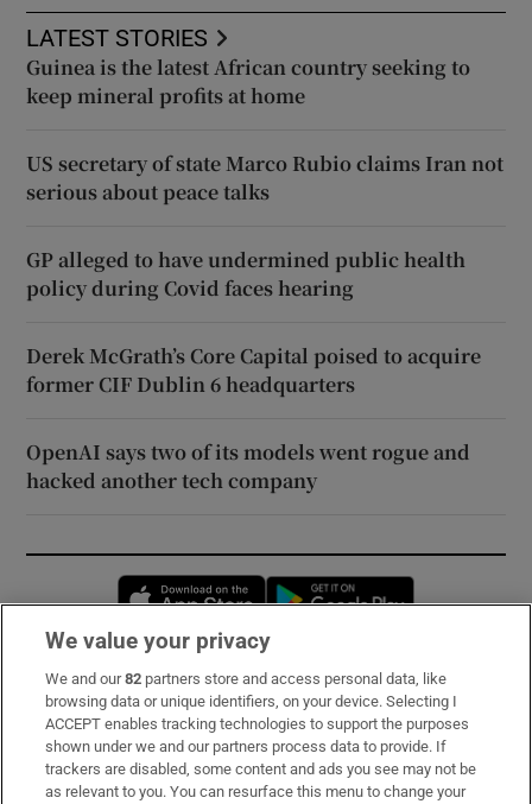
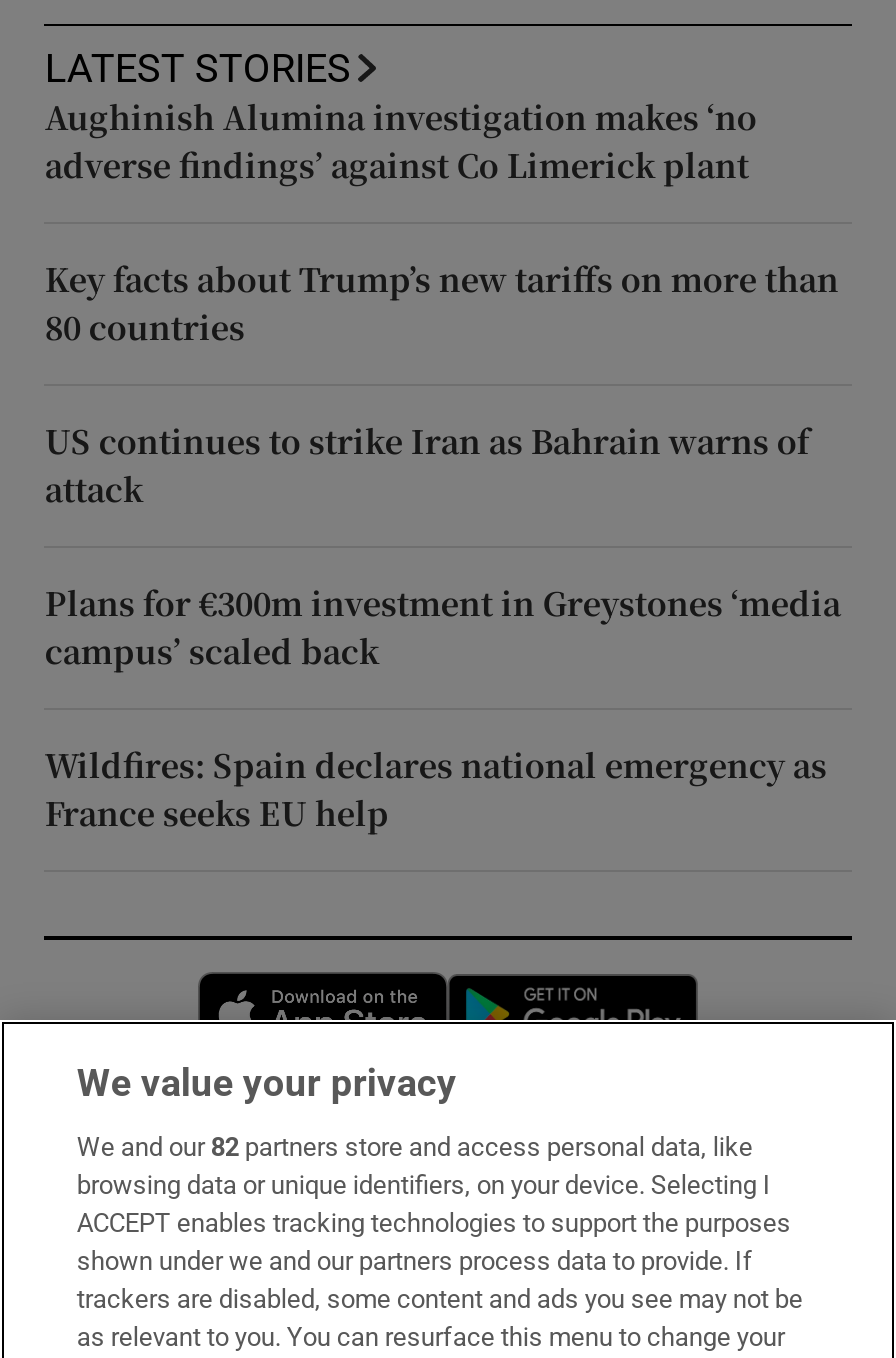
- Guinea is the latest African country seeking to
- keep mineral profits at home
+ Aughinish Alumina investigation makes ‘no
+ adverse findings’ against Co Limerick plant

- US secretary of state Marco Rubio claims Iran not
- serious about peace talks
+ Key facts about Trump’s new tariffs on more than
+ 80 countries

- GP alleged to have undermined public health
- policy during Covid faces hearing
+ US continues to strike Iran as Bahrain warns of
+ attack

- Derek McGrath’s Core Capital poised to acquire
- former CIF Dublin 6 headquarters
+ Plans for €300m investment in Greystones ‘media
+ campus’ scaled back

- OpenAI says two of its models went rogue and
- hacked another tech company
+ Wildfires: Spain declares national emergency as
+ France seeks EU help
